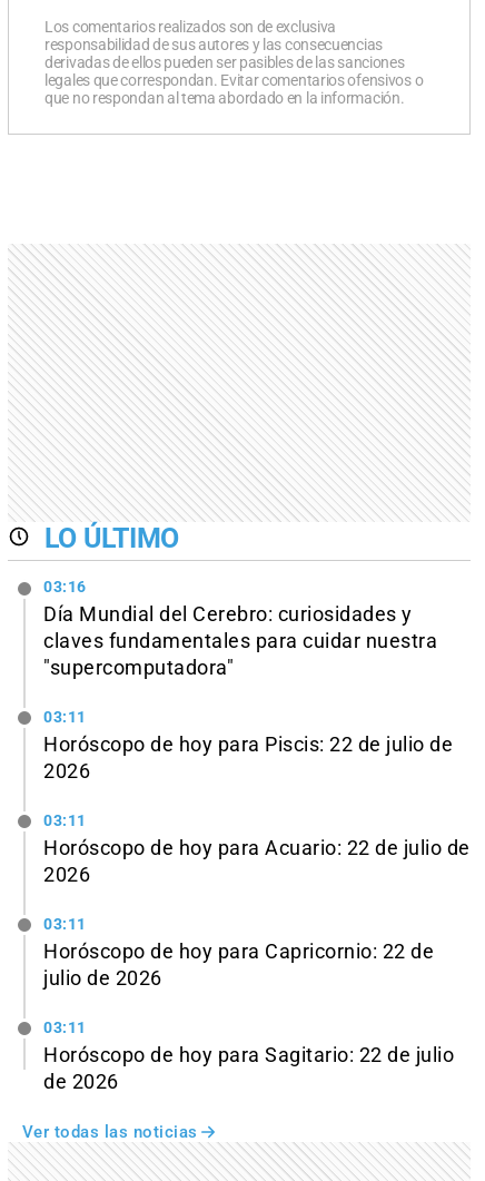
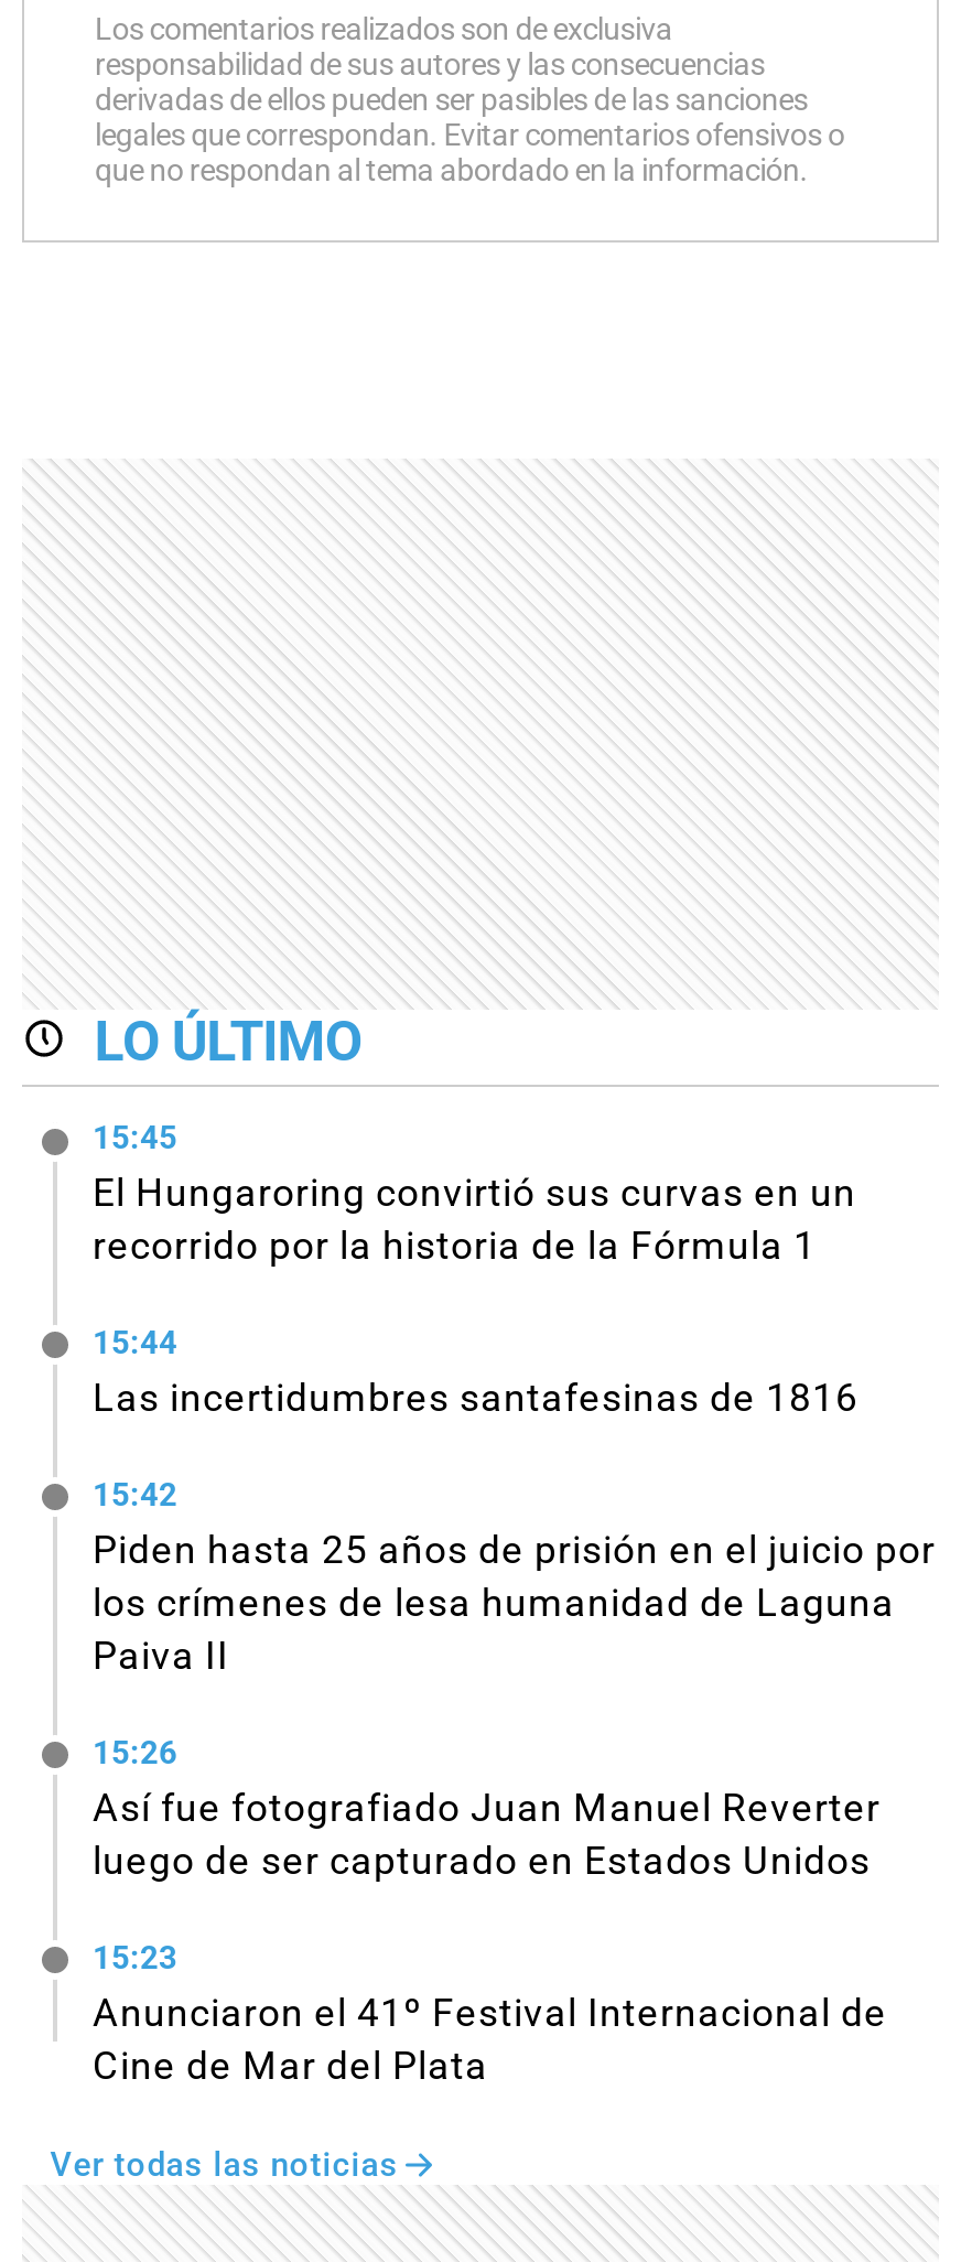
- 03:16
- Día Mundial del Cerebro: curiosidades y
- claves fundamentales para cuidar nuestra
- "supercomputadora"
+ 15:45
+ El Hungaroring convirtió sus curvas en un
+ recorrido por la historia de la Fórmula 1

- 03:11
- Horóscopo de hoy para Piscis: 22 de julio de
- 2026
+ 15:44
+ Las incertidumbres santafesinas de 1816

- 03:11
- Horóscopo de hoy para Acuario: 22 de julio de
- 2026
+ 15:42
+ Piden hasta 25 años de prisión en el juicio por
+ los crímenes de lesa humanidad de Laguna
+ Paiva II

- 03:11
- Horóscopo de hoy para Capricornio: 22 de
- julio de 2026
+ 15:26
+ Así fue fotografiado Juan Manuel Reverter
+ luego de ser capturado en Estados Unidos

- 03:11
- Horóscopo de hoy para Sagitario: 22 de julio
- de 2026
+ 15:23
+ Anunciaron el 41º Festival Internacional de
+ Cine de Mar del Plata
